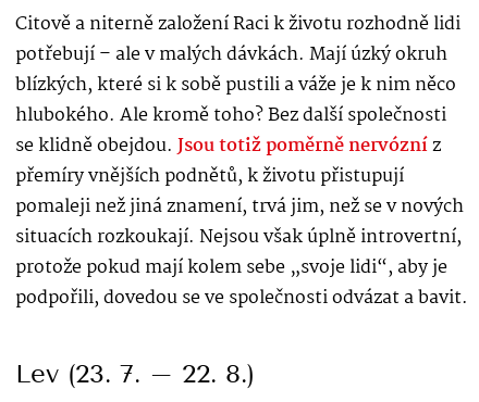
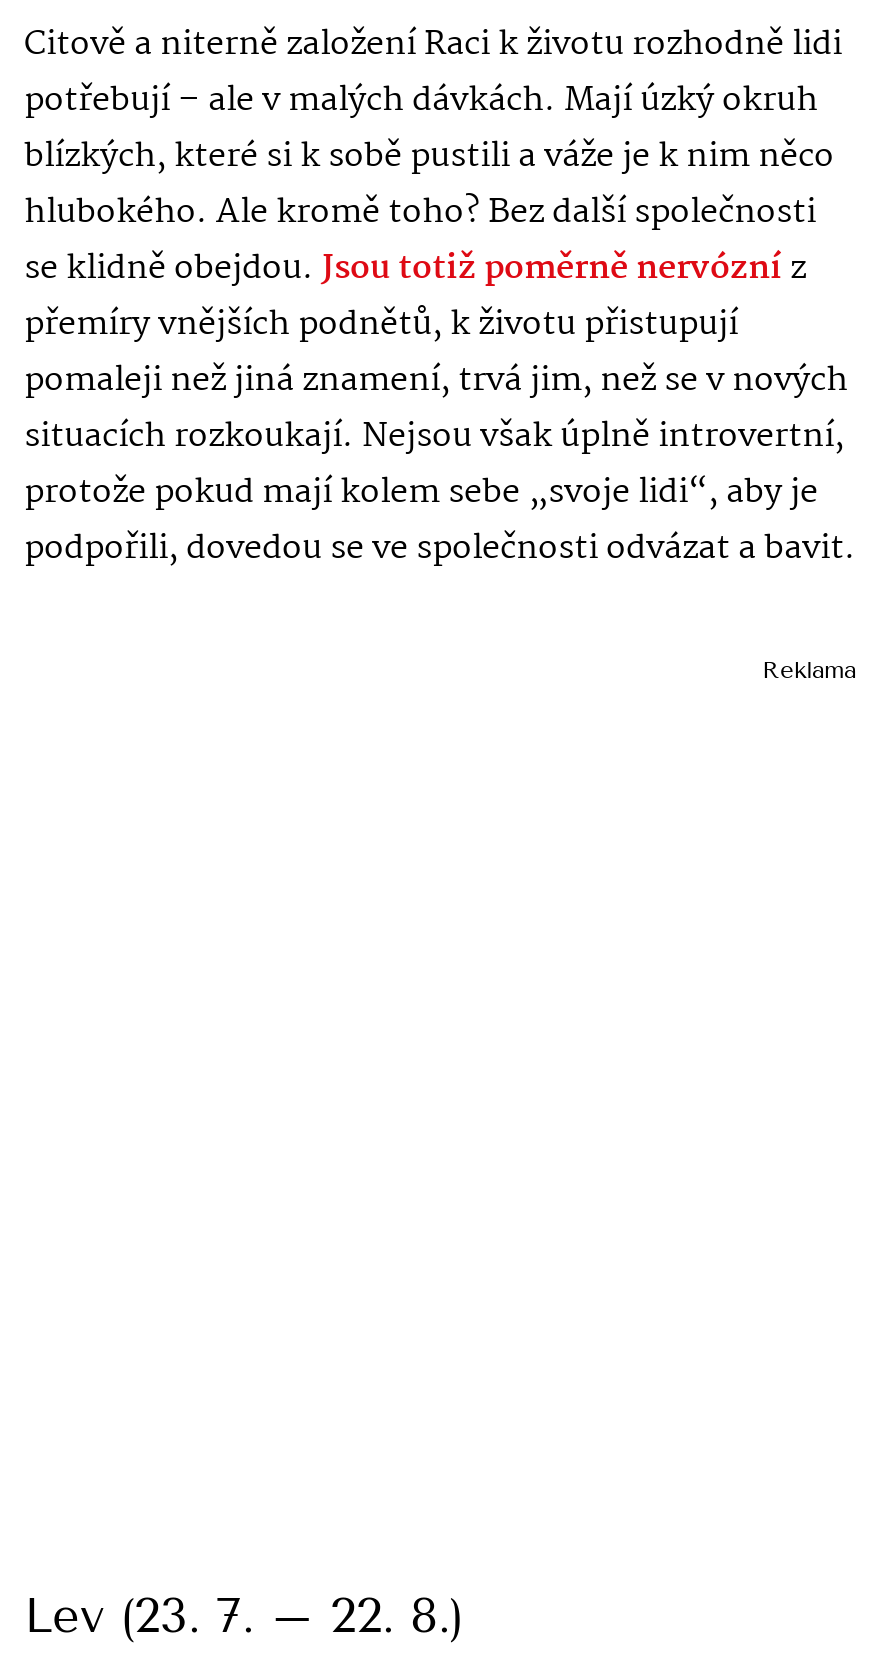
+ Reklama
